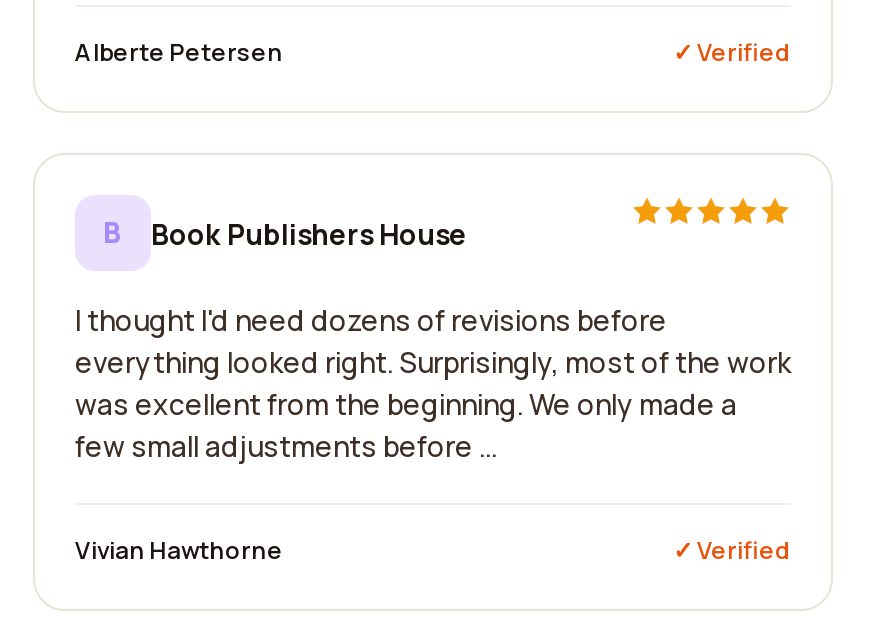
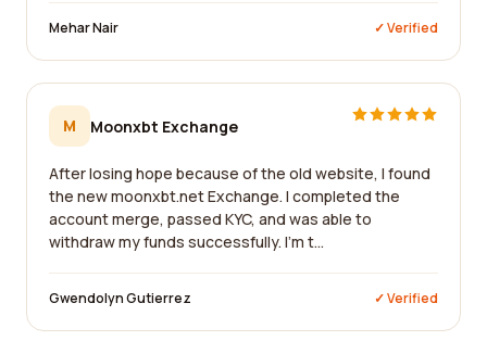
- Alberte Petersen
+ Mehar Nair

- B
- Book Publishers House
+ M
+ Moonxbt Exchange

- I thought I'd need dozens of revisions before
- everything looked right. Surprisingly, most of the work
- was excellent from the beginning. We only made a
- few small adjustments before ...
+ After losing hope because of the old website, I found
+ the new moonxbt.net Exchange. I completed the
+ account merge, passed KYC, and was able to
+ withdraw my funds successfully. I'm t...

- Vivian Hawthorne
+ Gwendolyn Gutierrez
